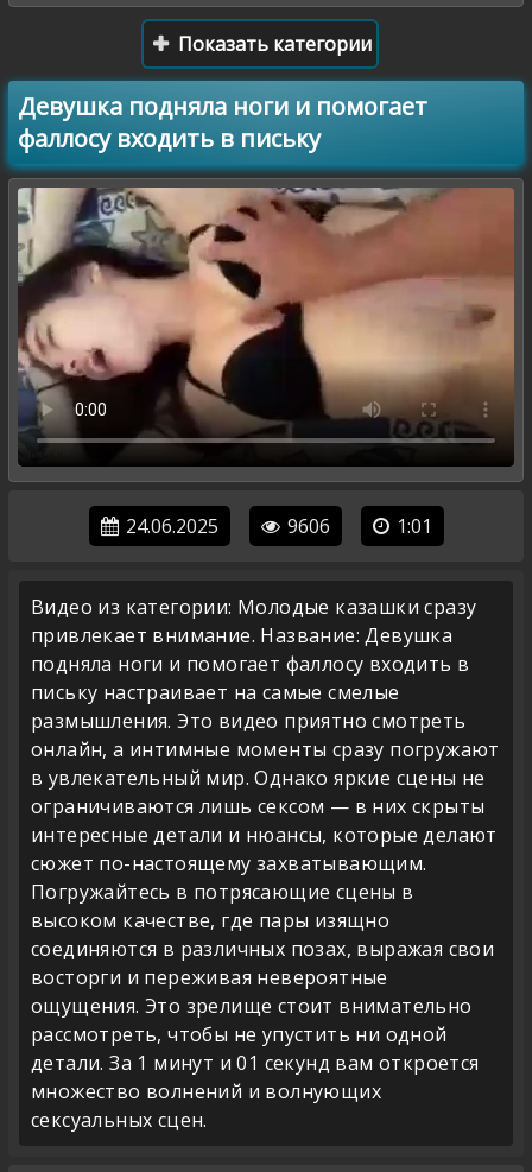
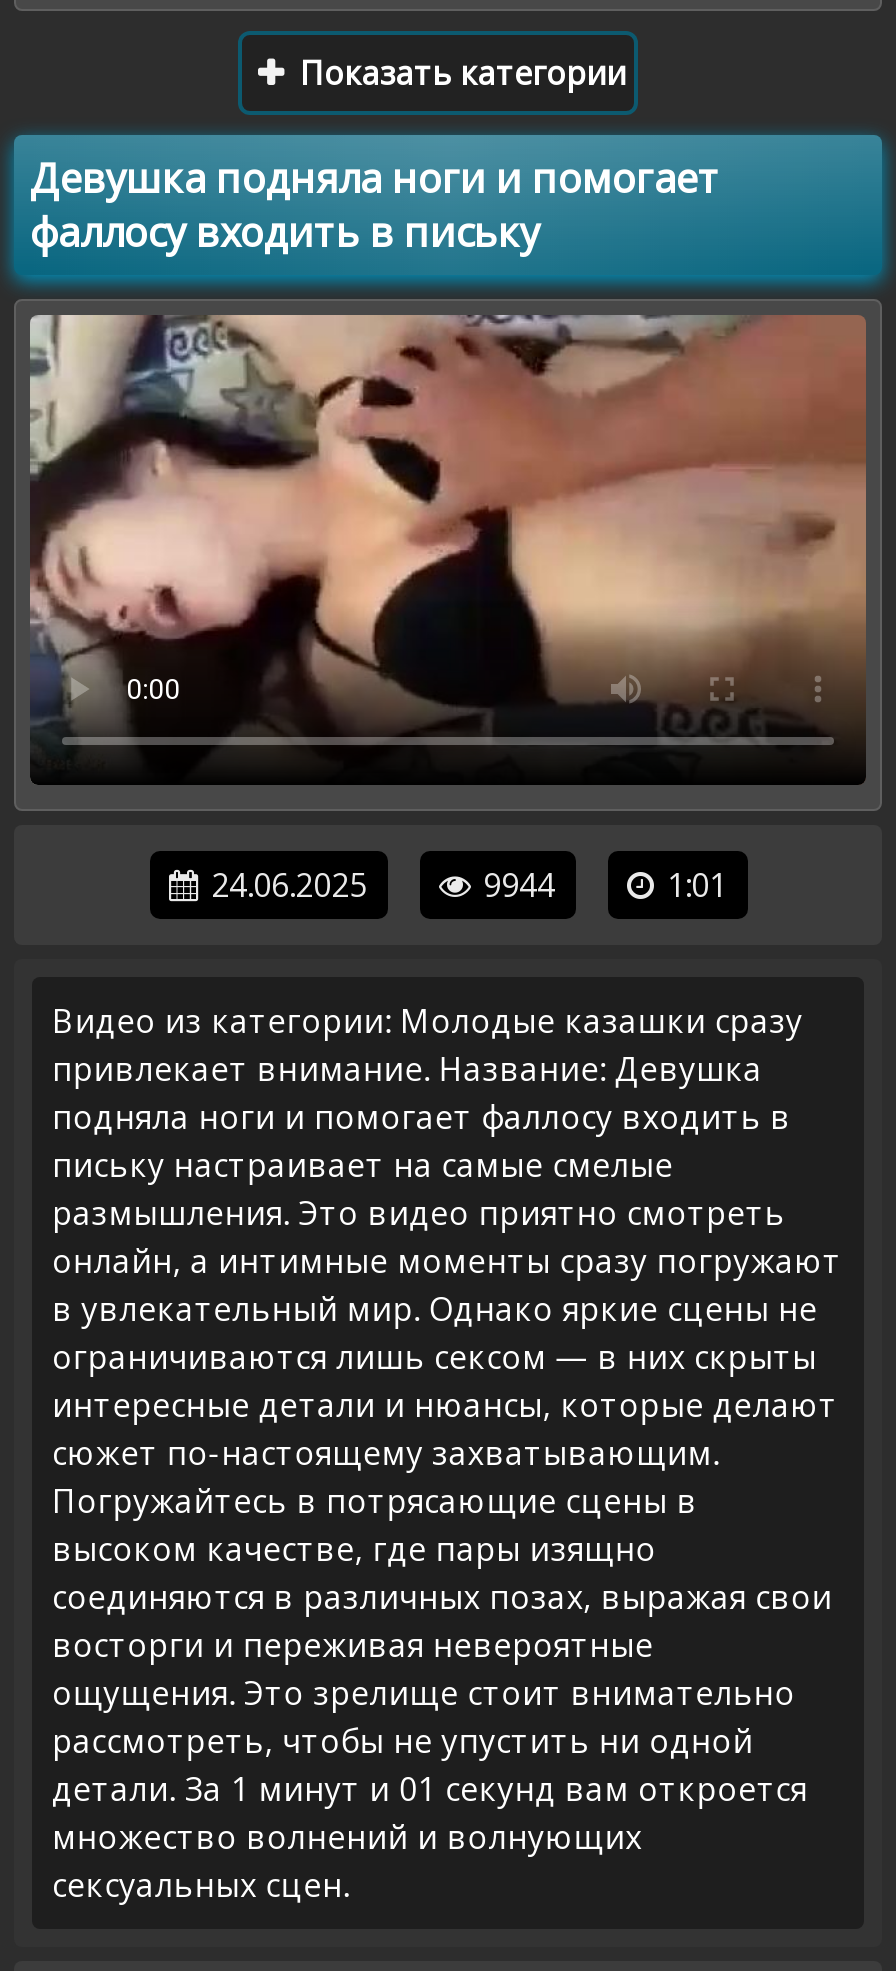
- 9606
+ 9944
